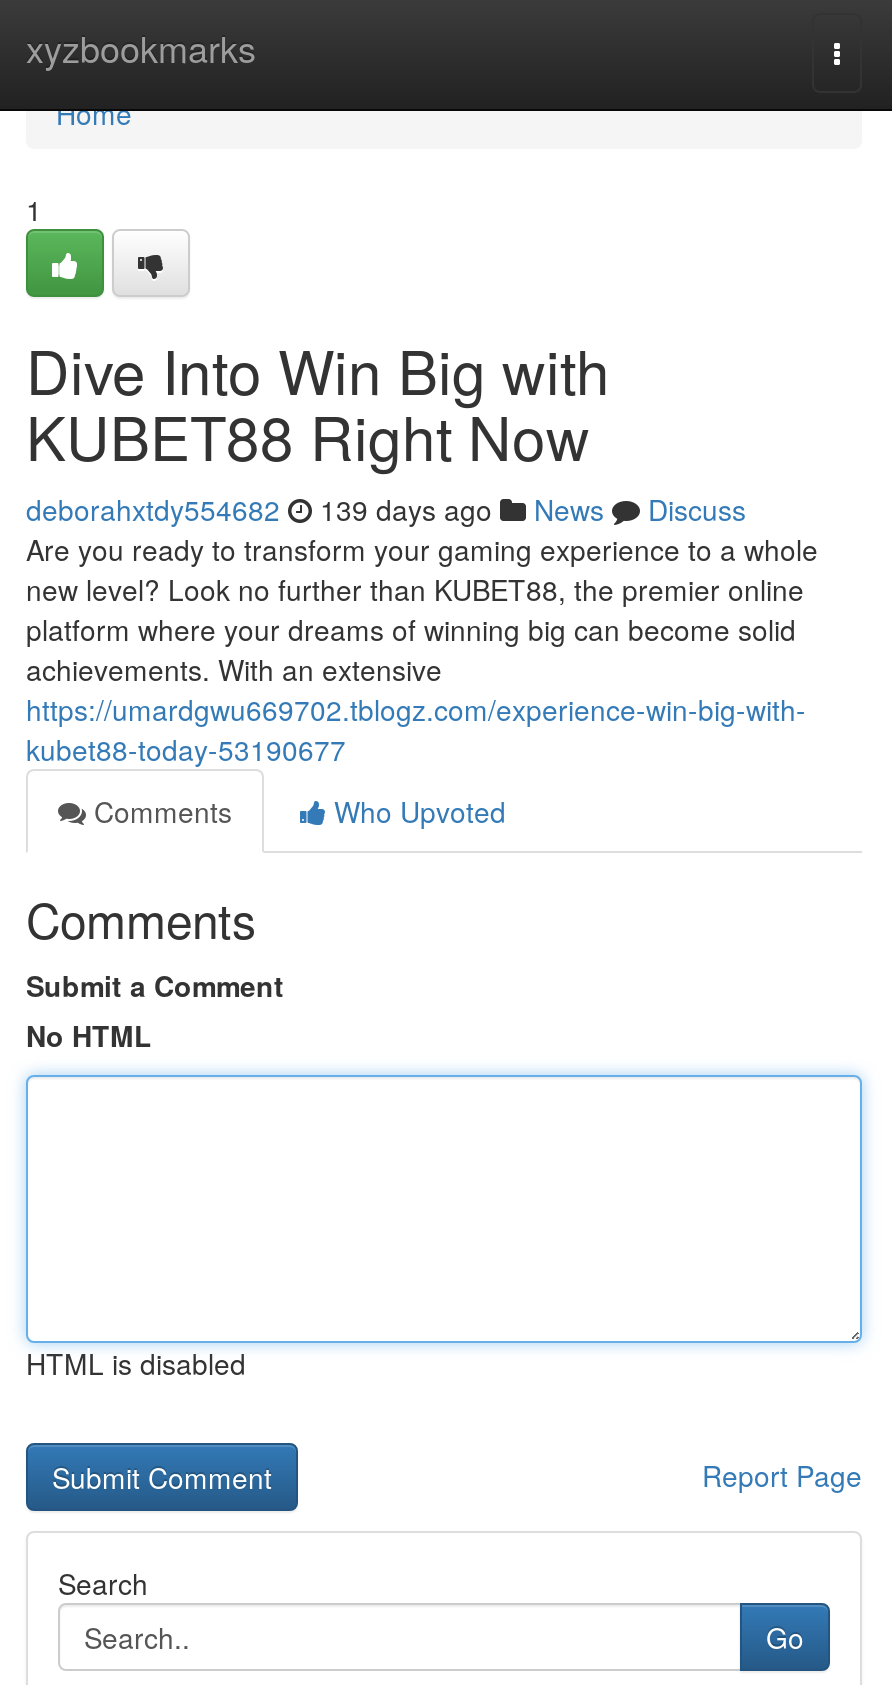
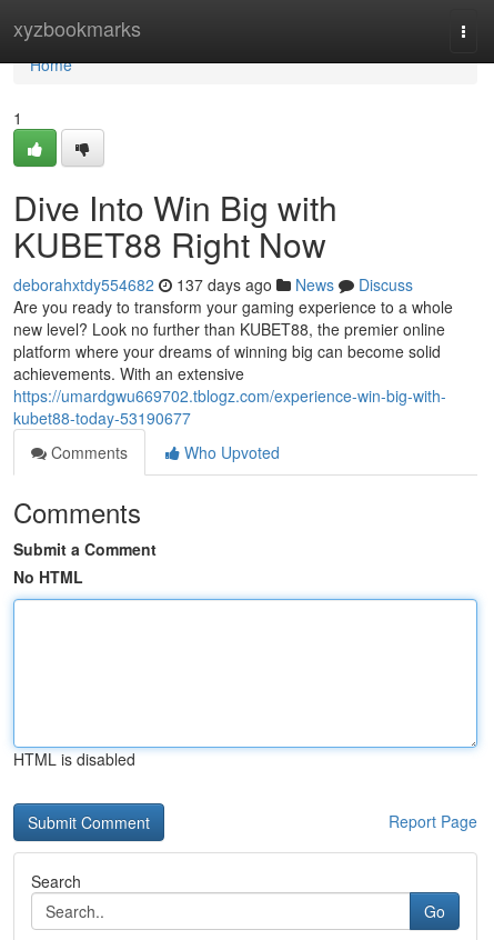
- deborahxtdy554682 139 days ago News Discuss
+ deborahxtdy554682 137 days ago News Discuss
